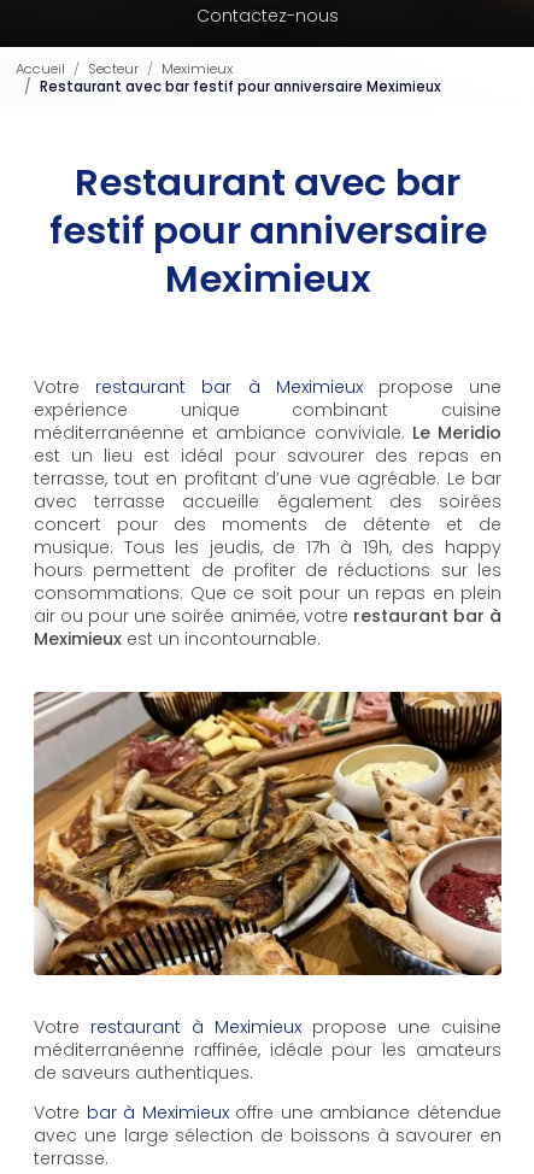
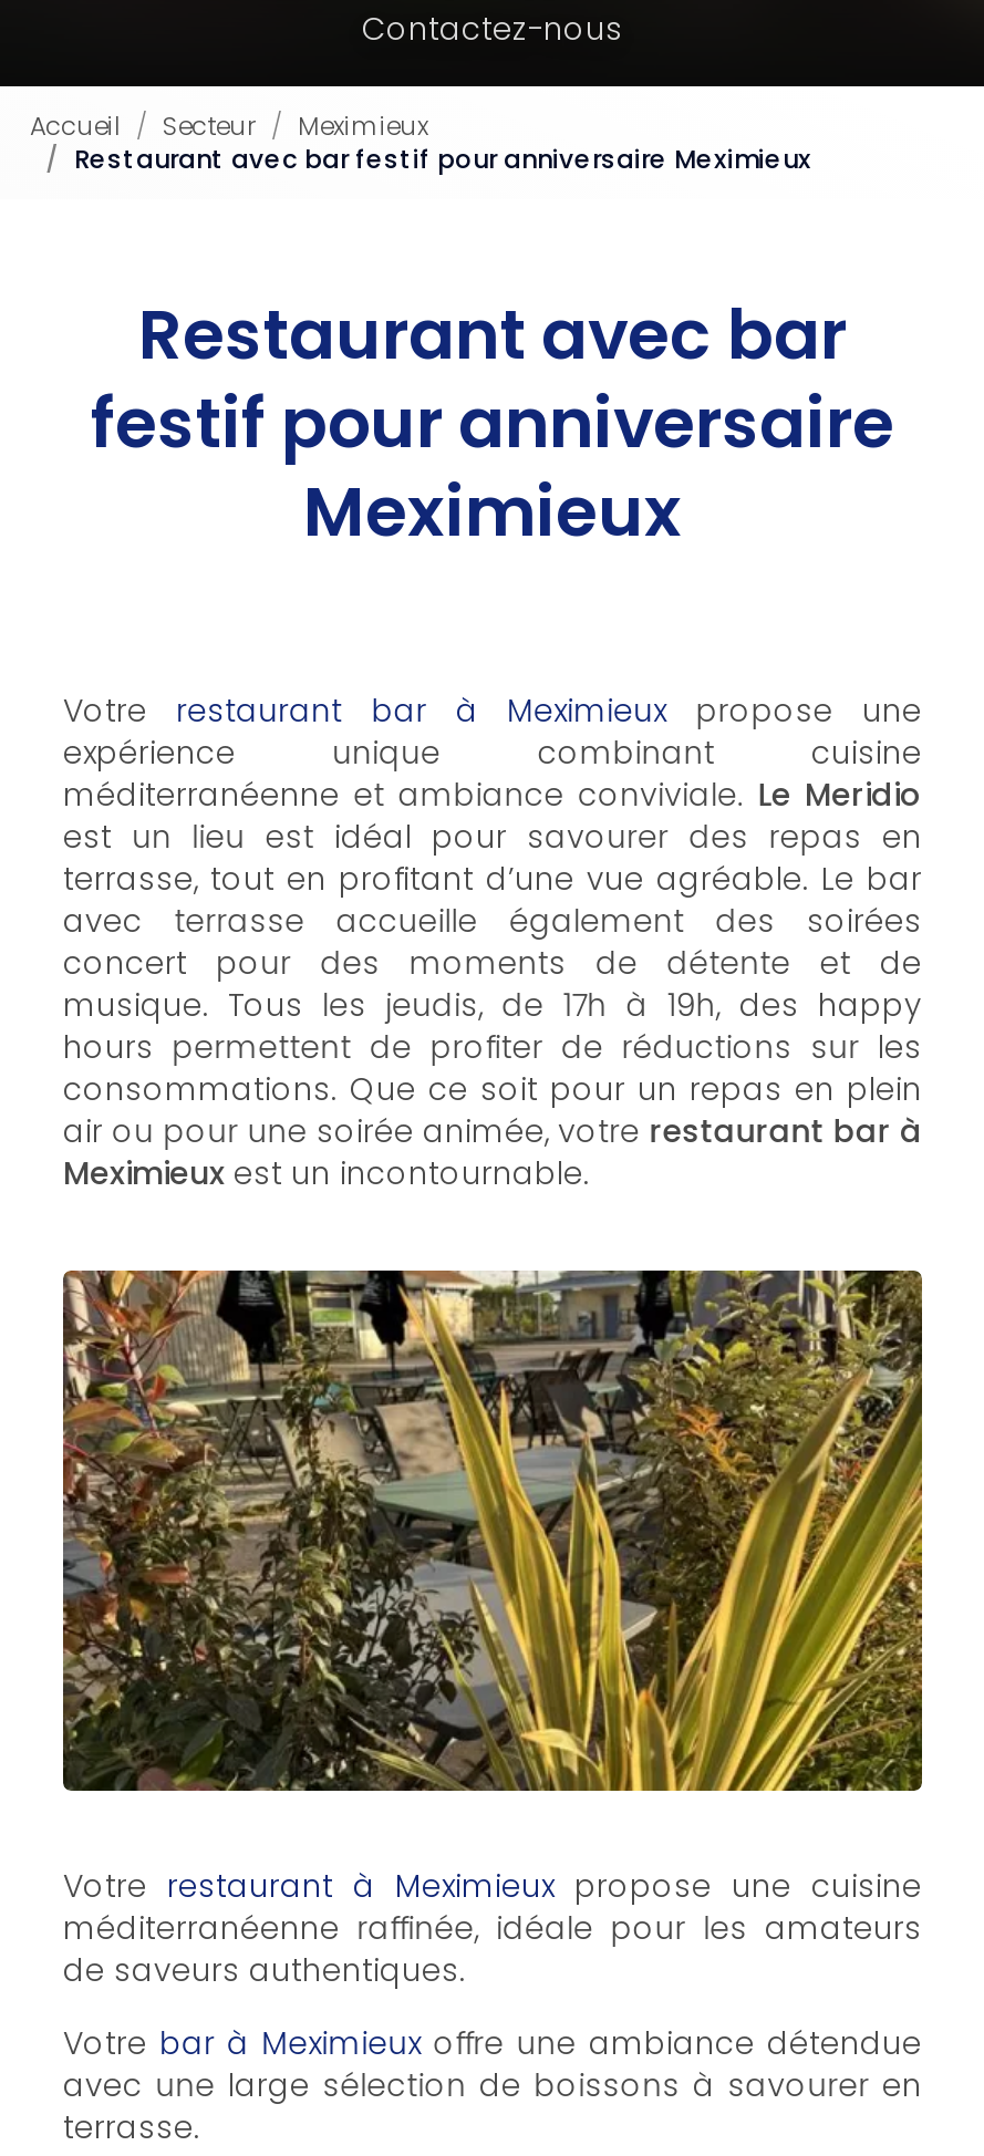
- [image]
+ [image]
